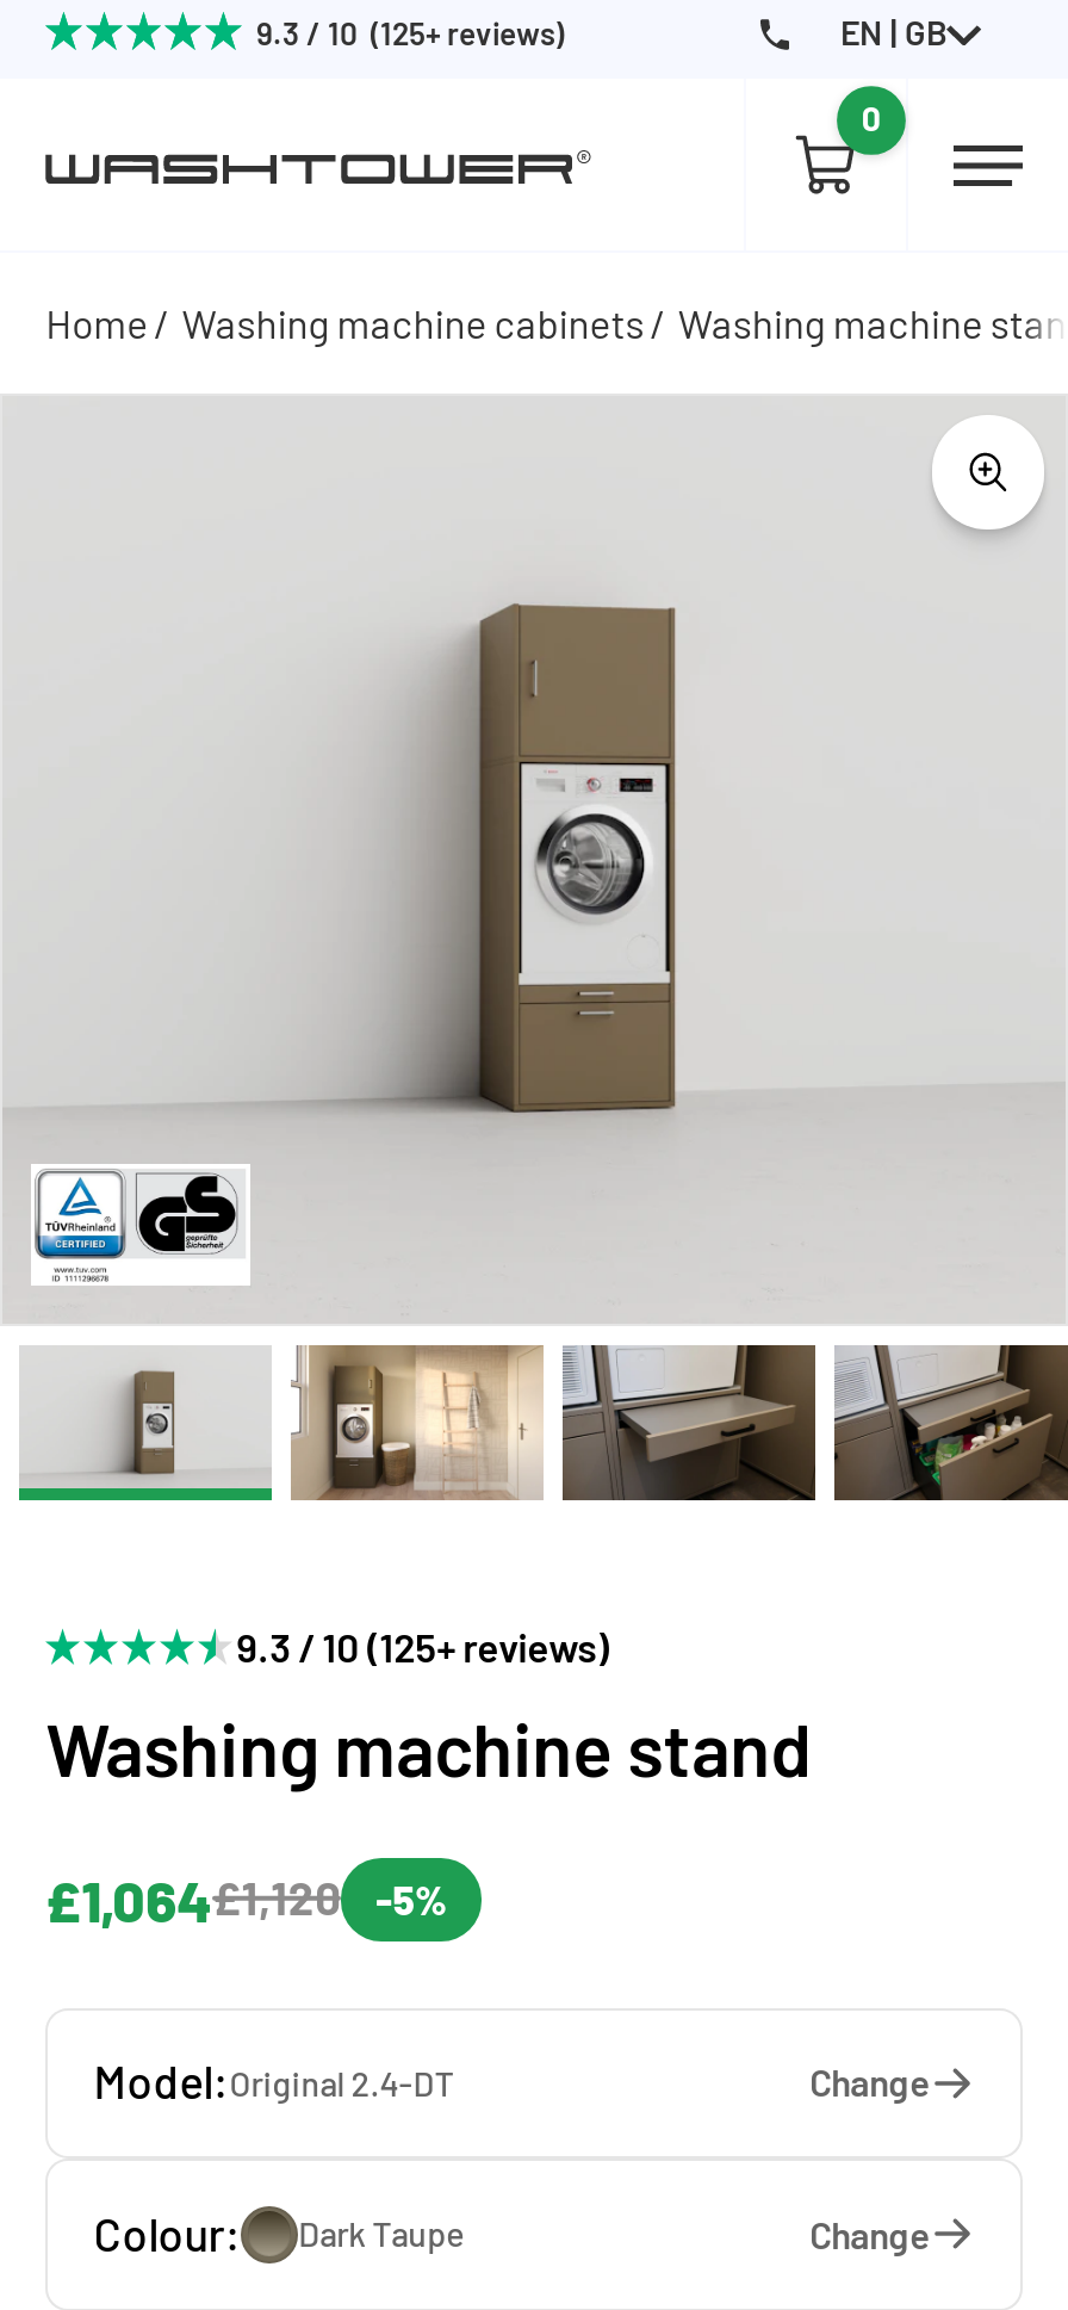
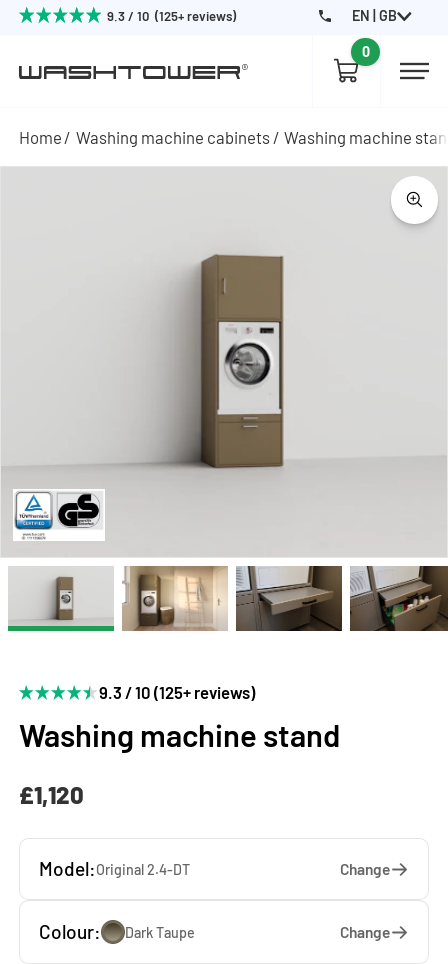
- £1,064£1,120
- -5%
+ £1,120
